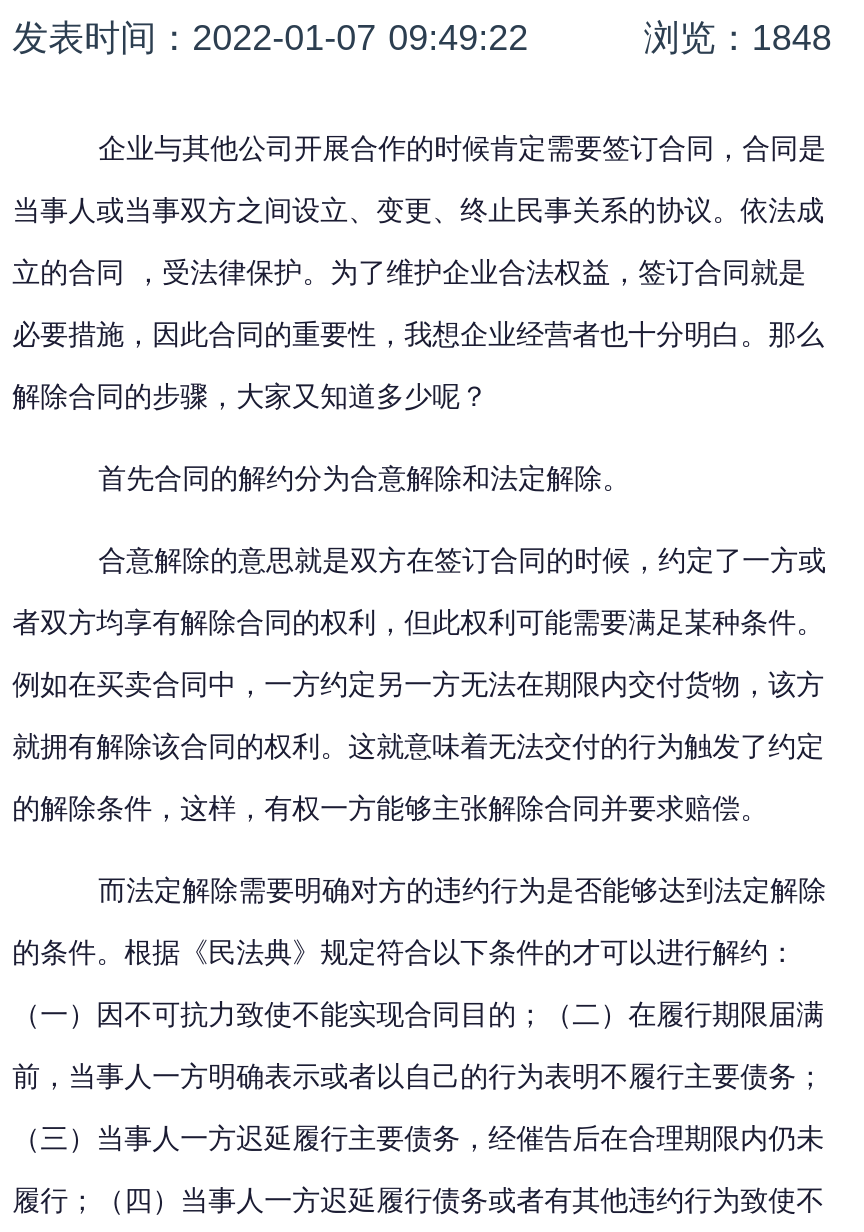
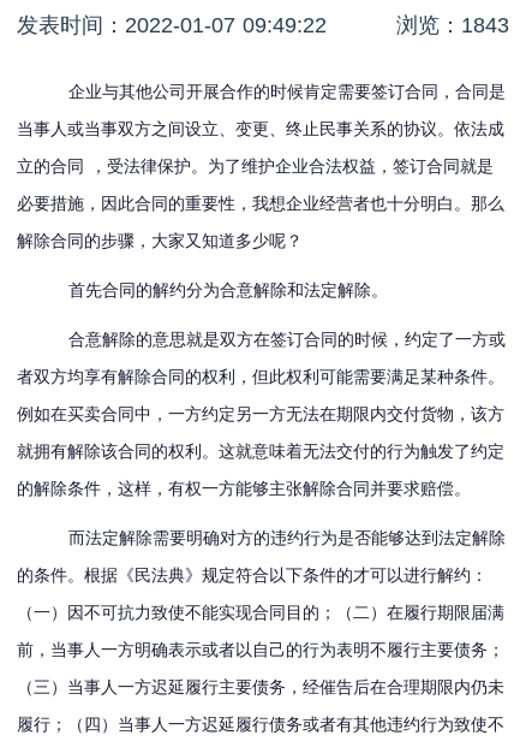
- 浏览：1848
+ 浏览：1843
